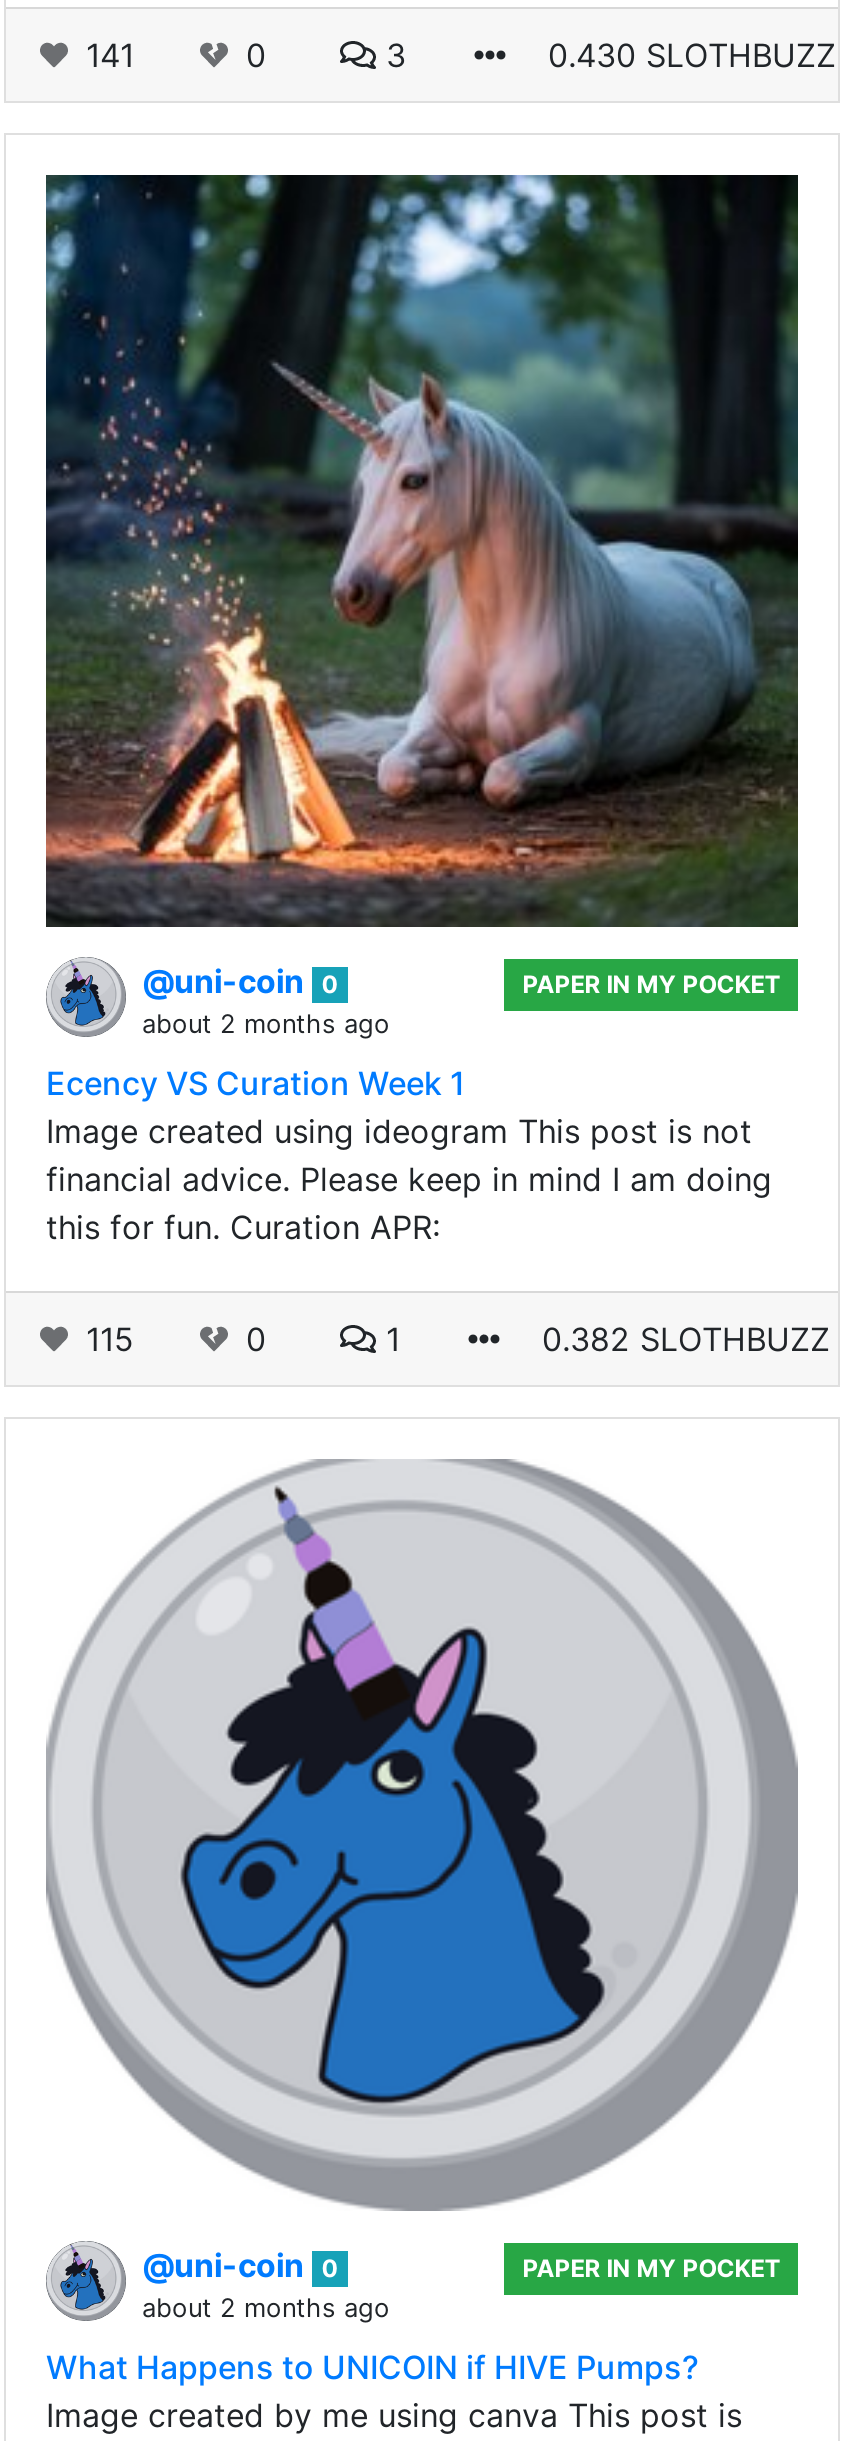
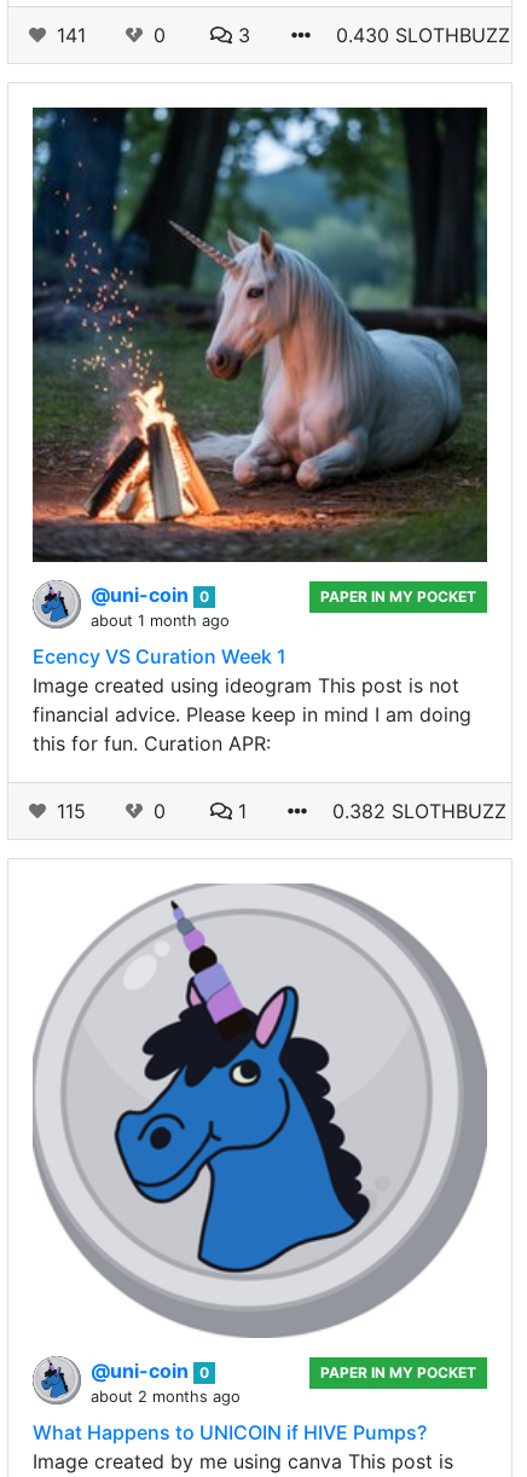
- about 2 months ago
+ about 1 month ago
